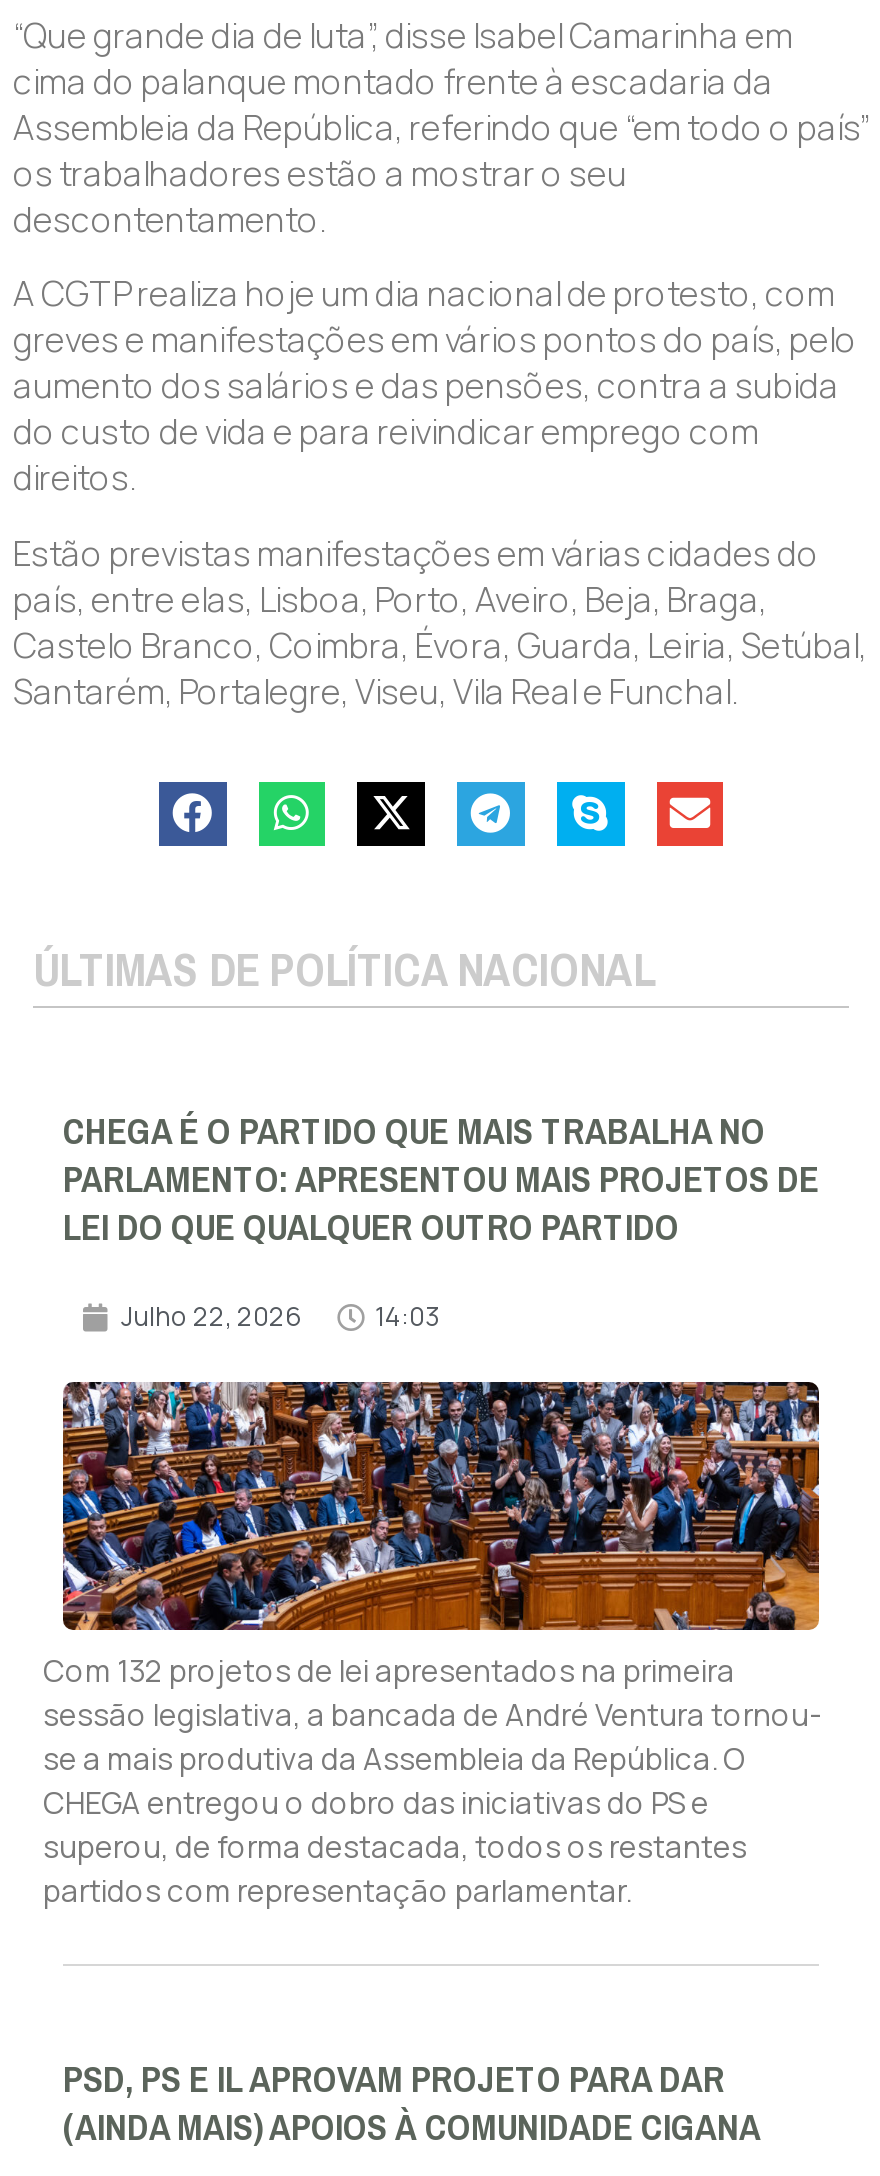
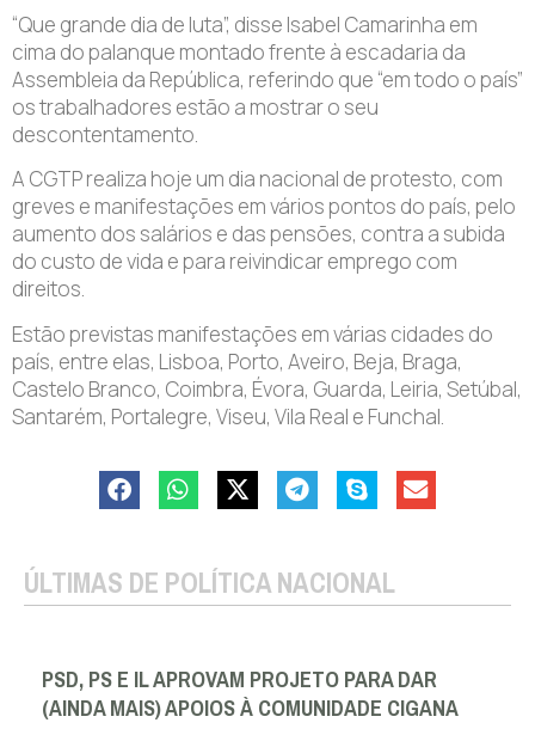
- CHEGA É O PARTIDO QUE MAIS TRABALHA NO
- PARLAMENTO: APRESENTOU MAIS PROJETOS DE
- LEI DO QUE QUALQUER OUTRO PARTIDO
- Julho 22, 2026
- 14:03

- [image]
- Com 132 projetos de lei apresentados na primeira
- sessão legislativa, a bancada de André Ventura tornou-
- se a mais produtiva da Assembleia da República. O
- CHEGA entregou o dobro das iniciativas do PS e
- superou, de forma destacada, todos os restantes
- partidos com representação parlamentar.
